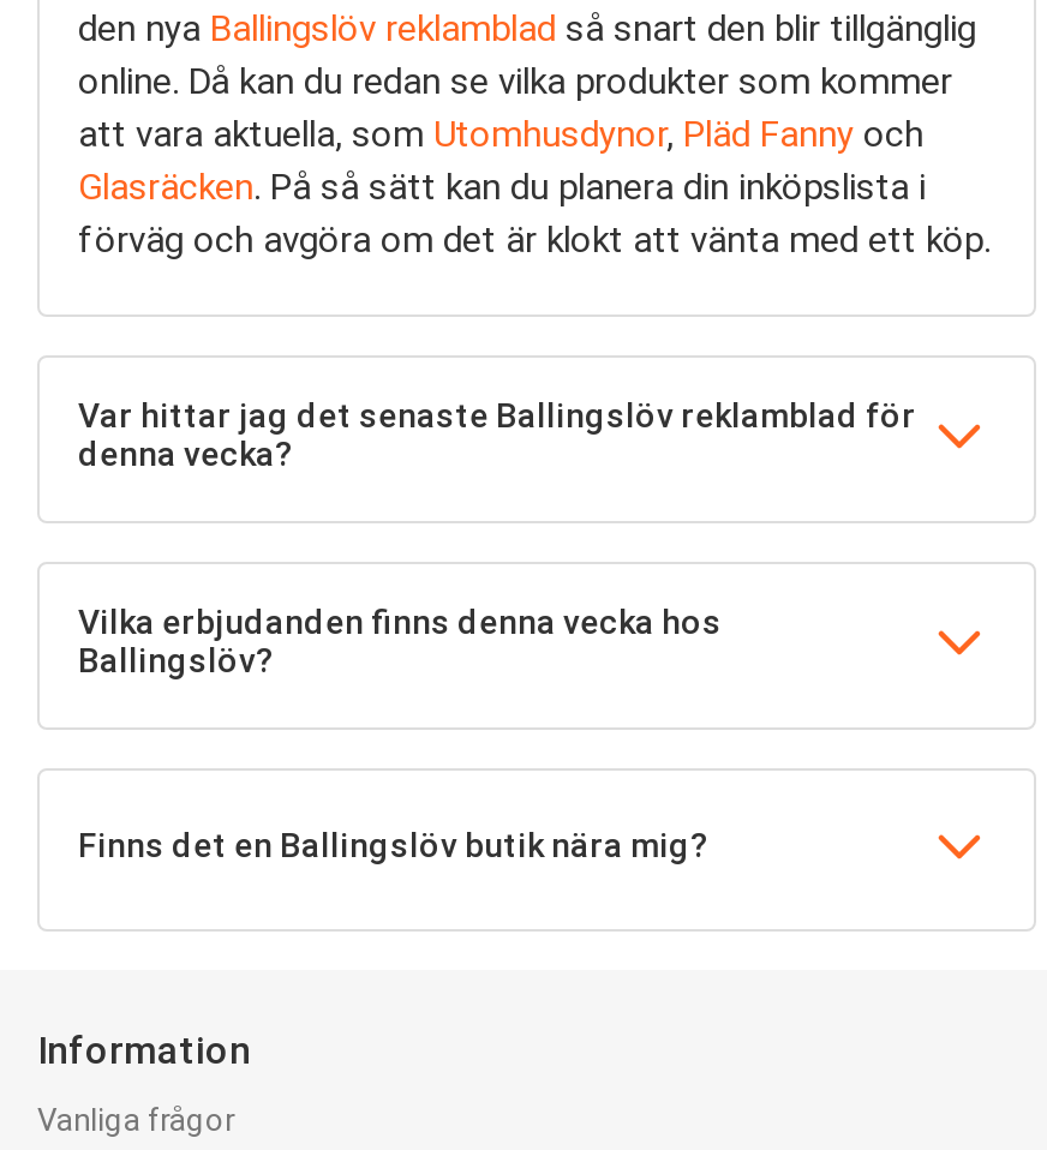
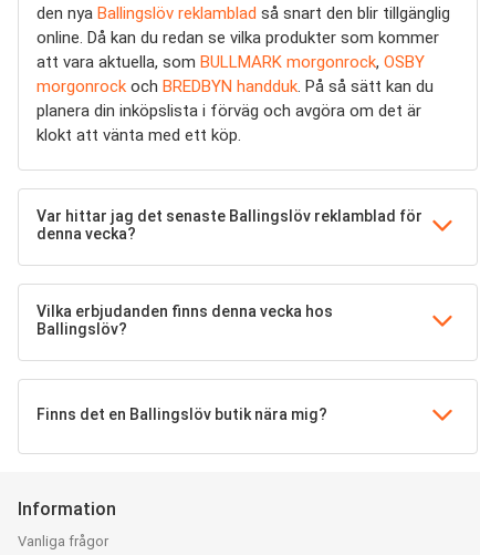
- att vara aktuella, som Utomhusdynor, Pläd Fanny och
- Glasräcken. På så sätt kan du planera din inköpslista i
- förväg och avgöra om det är klokt att vänta med ett köp.
+ att vara aktuella, som BULLMARK morgonrock, OSBY
+ morgonrock och BREDBYN handduk. På så sätt kan du
+ planera din inköpslista i förväg och avgöra om det är
+ klokt att vänta med ett köp.
